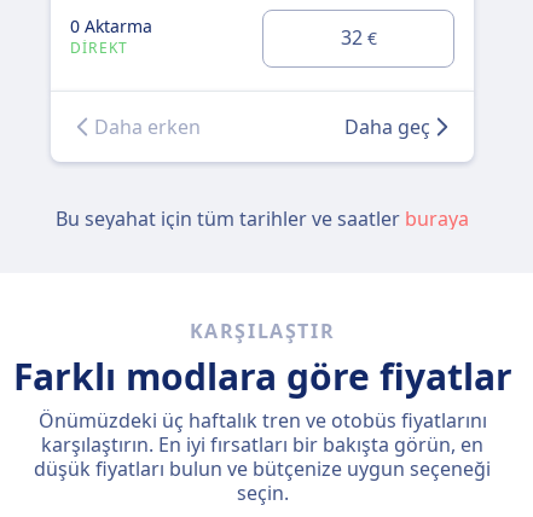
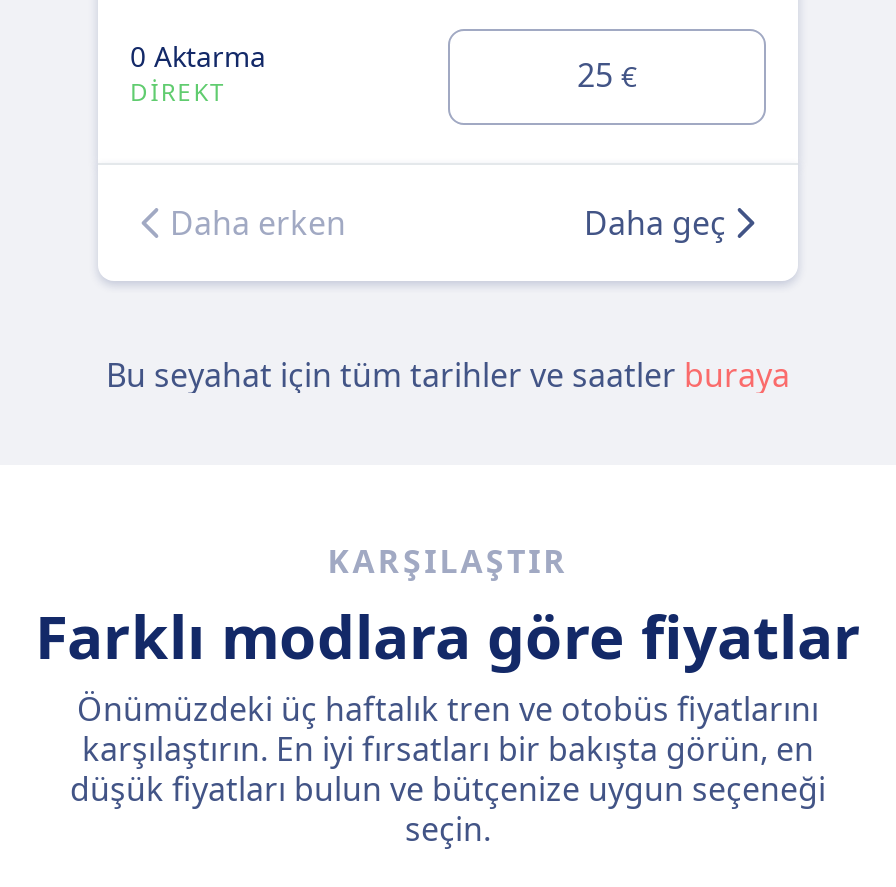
- 32 €
+ 25 €
